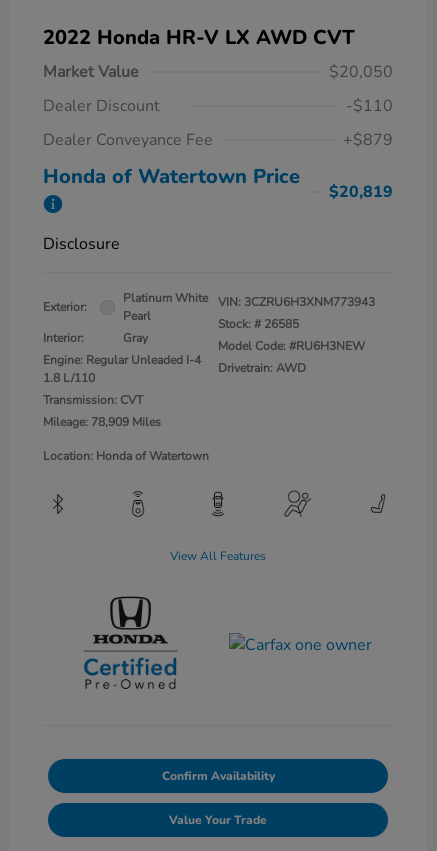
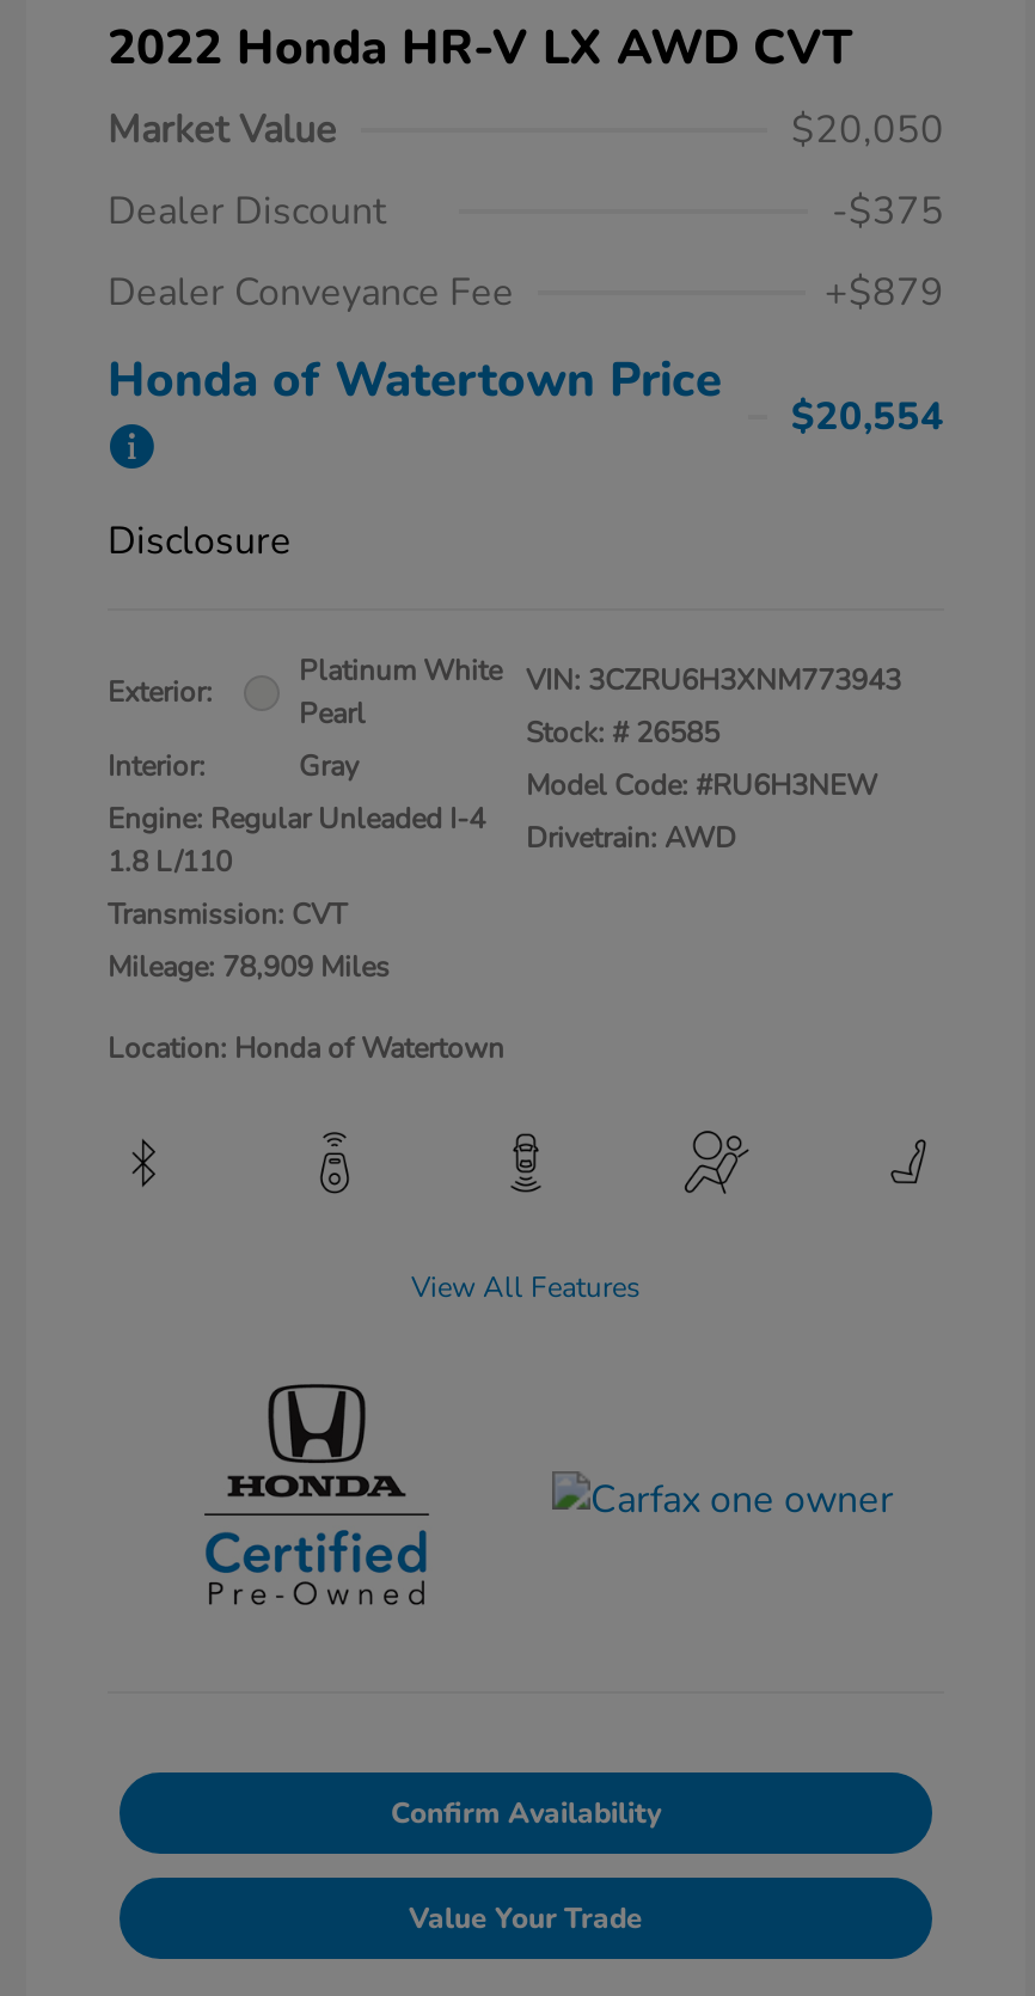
- -$110
+ -$375

- $20,819
+ $20,554
